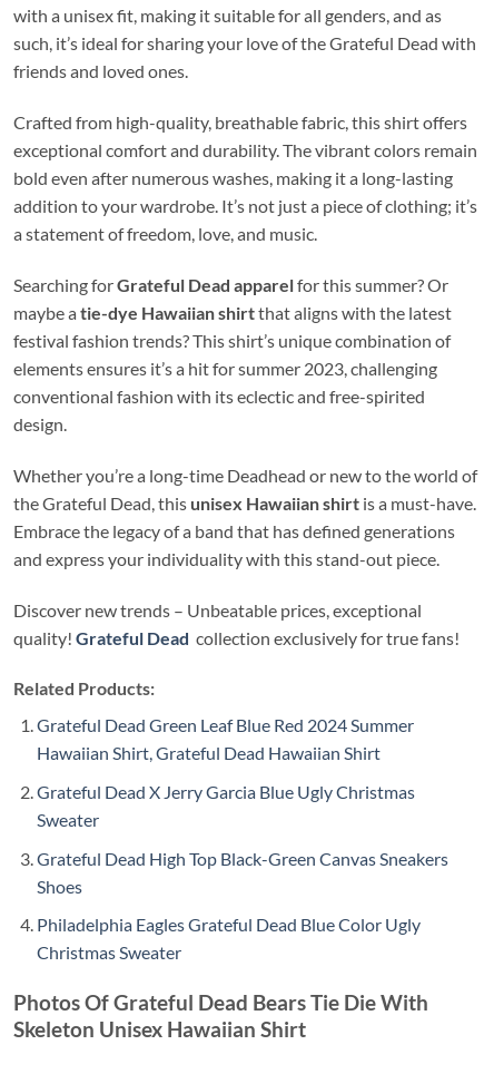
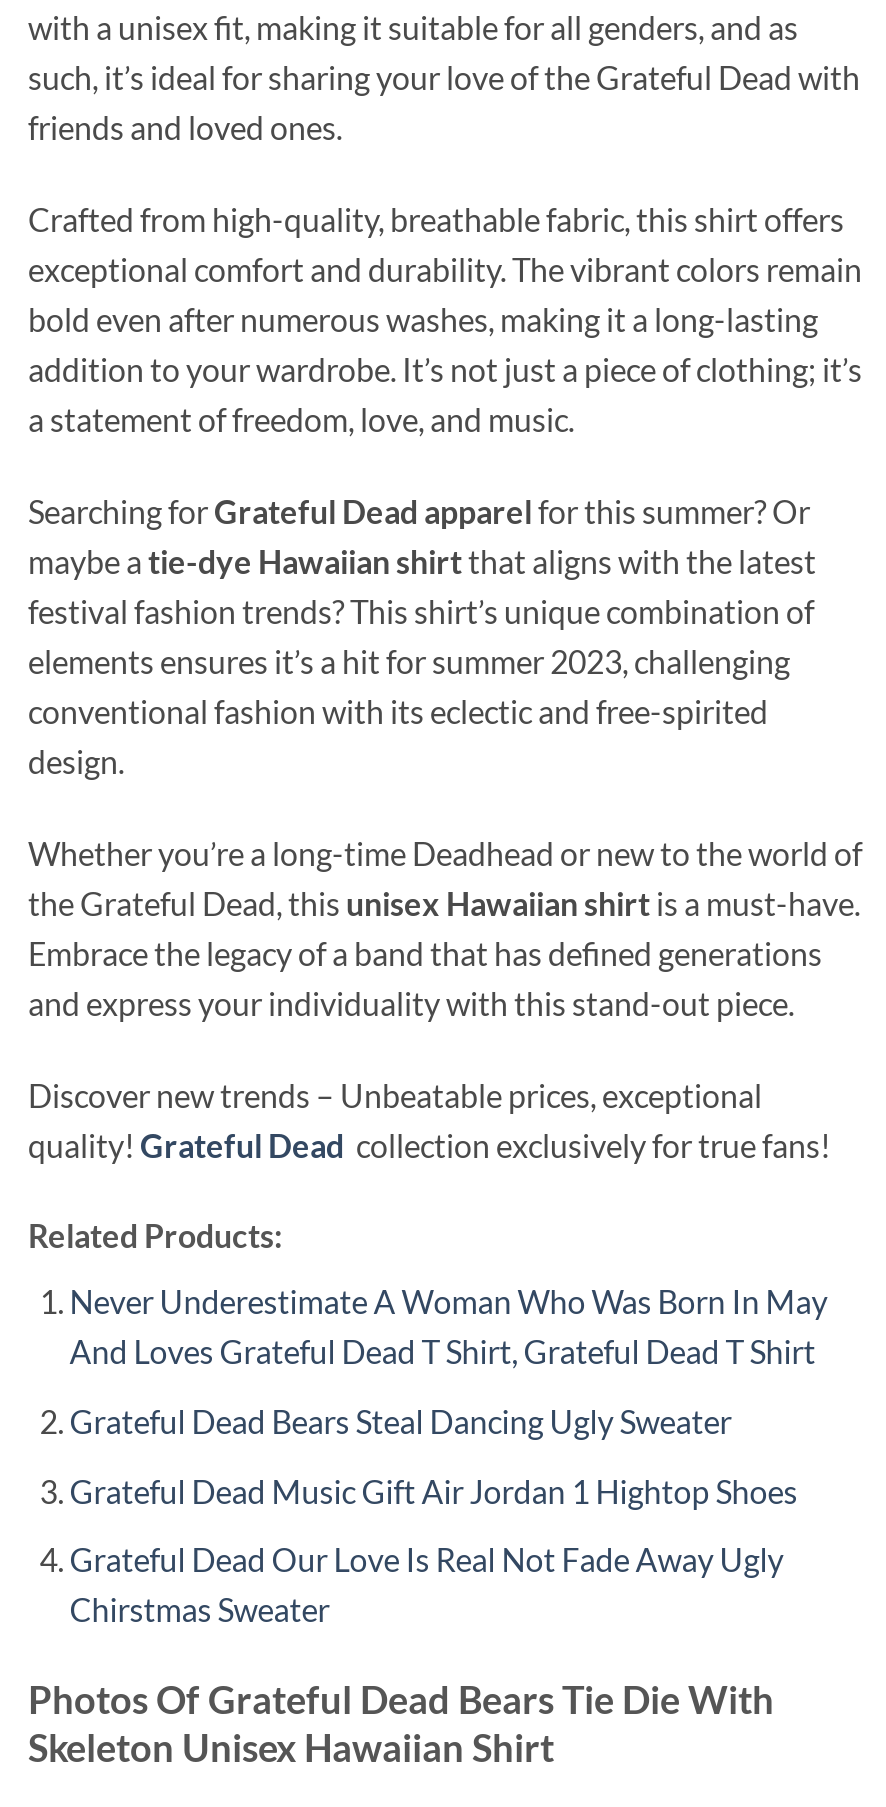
- Grateful Dead Green Leaf Blue Red 2024 Summer
- Hawaiian Shirt, Grateful Dead Hawaiian Shirt
+ Never Underestimate A Woman Who Was Born In May
+ And Loves Grateful Dead T Shirt, Grateful Dead T Shirt

- Grateful Dead X Jerry Garcia Blue Ugly Christmas
- Sweater
+ Grateful Dead Bears Steal Dancing Ugly Sweater

- Grateful Dead High Top Black-Green Canvas Sneakers
- Shoes
+ Grateful Dead Music Gift Air Jordan 1 Hightop Shoes

- Philadelphia Eagles Grateful Dead Blue Color Ugly
- Christmas Sweater
+ Grateful Dead Our Love Is Real Not Fade Away Ugly
+ Chirstmas Sweater
